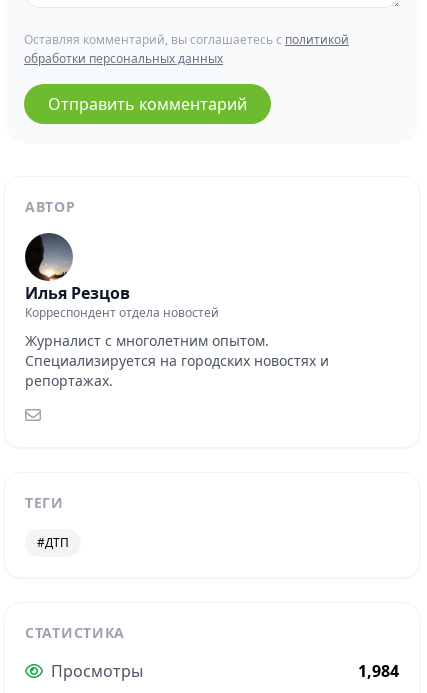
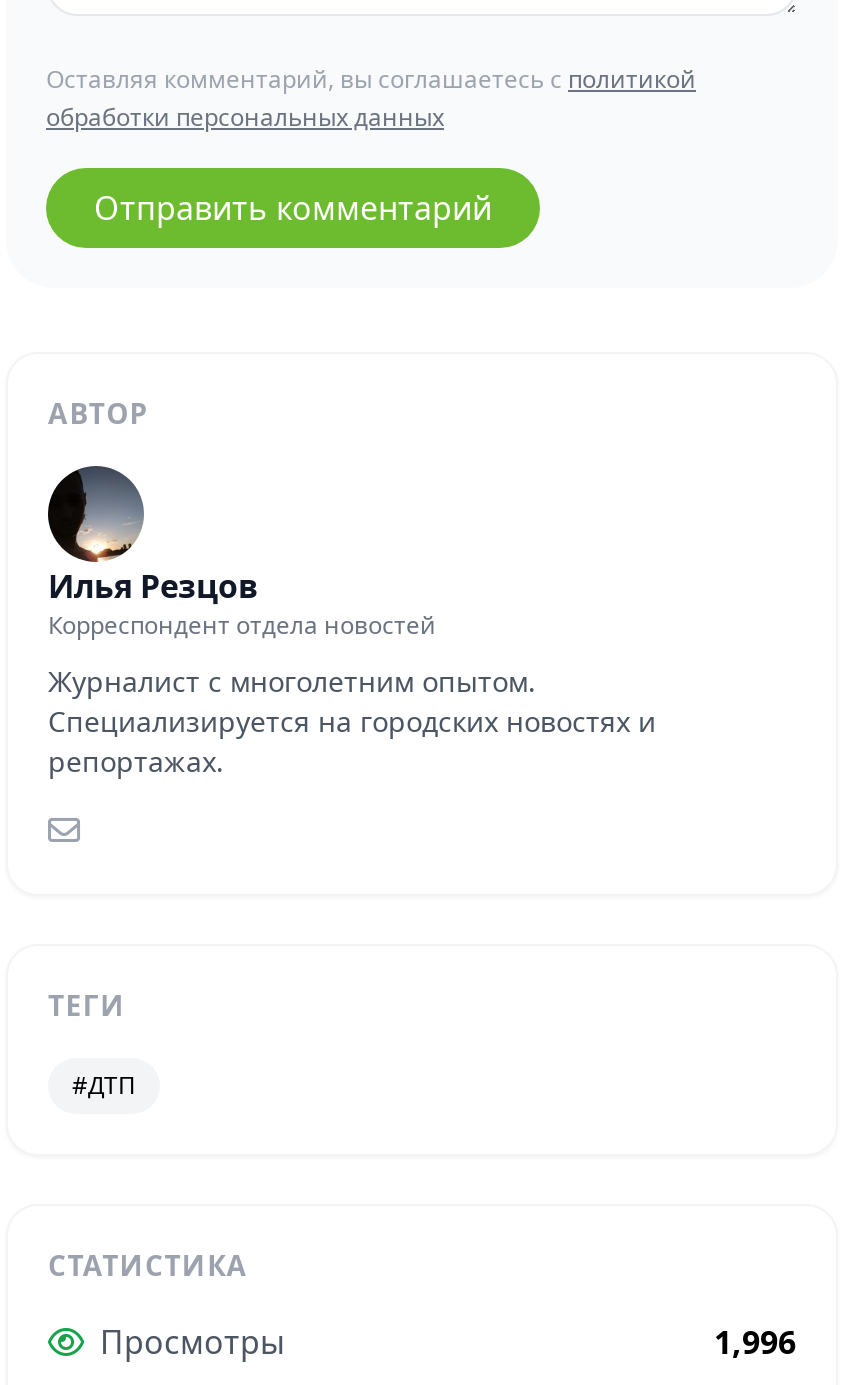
- 1,984
+ 1,996
